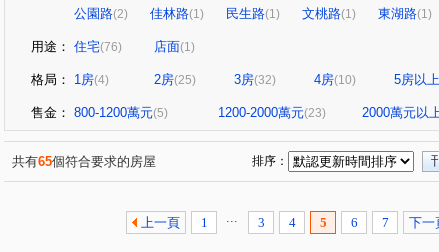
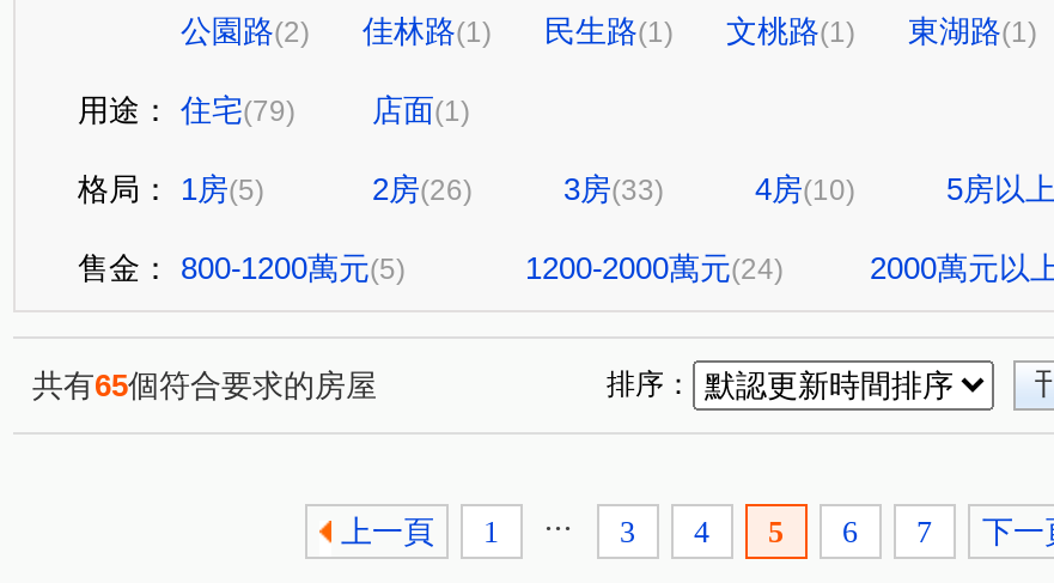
- 用途： 住宅(76)
+ 用途： 住宅(79)

- 格局： 1房(4)
+ 格局： 1房(5)

- 2房(25)
+ 2房(26)

- 3房(32)
+ 3房(33)

- 1200-2000萬元(23)
+ 1200-2000萬元(24)
